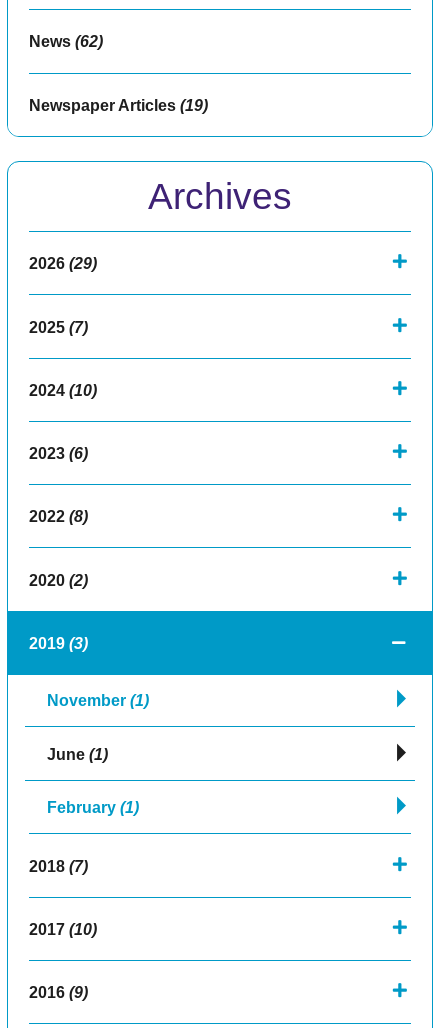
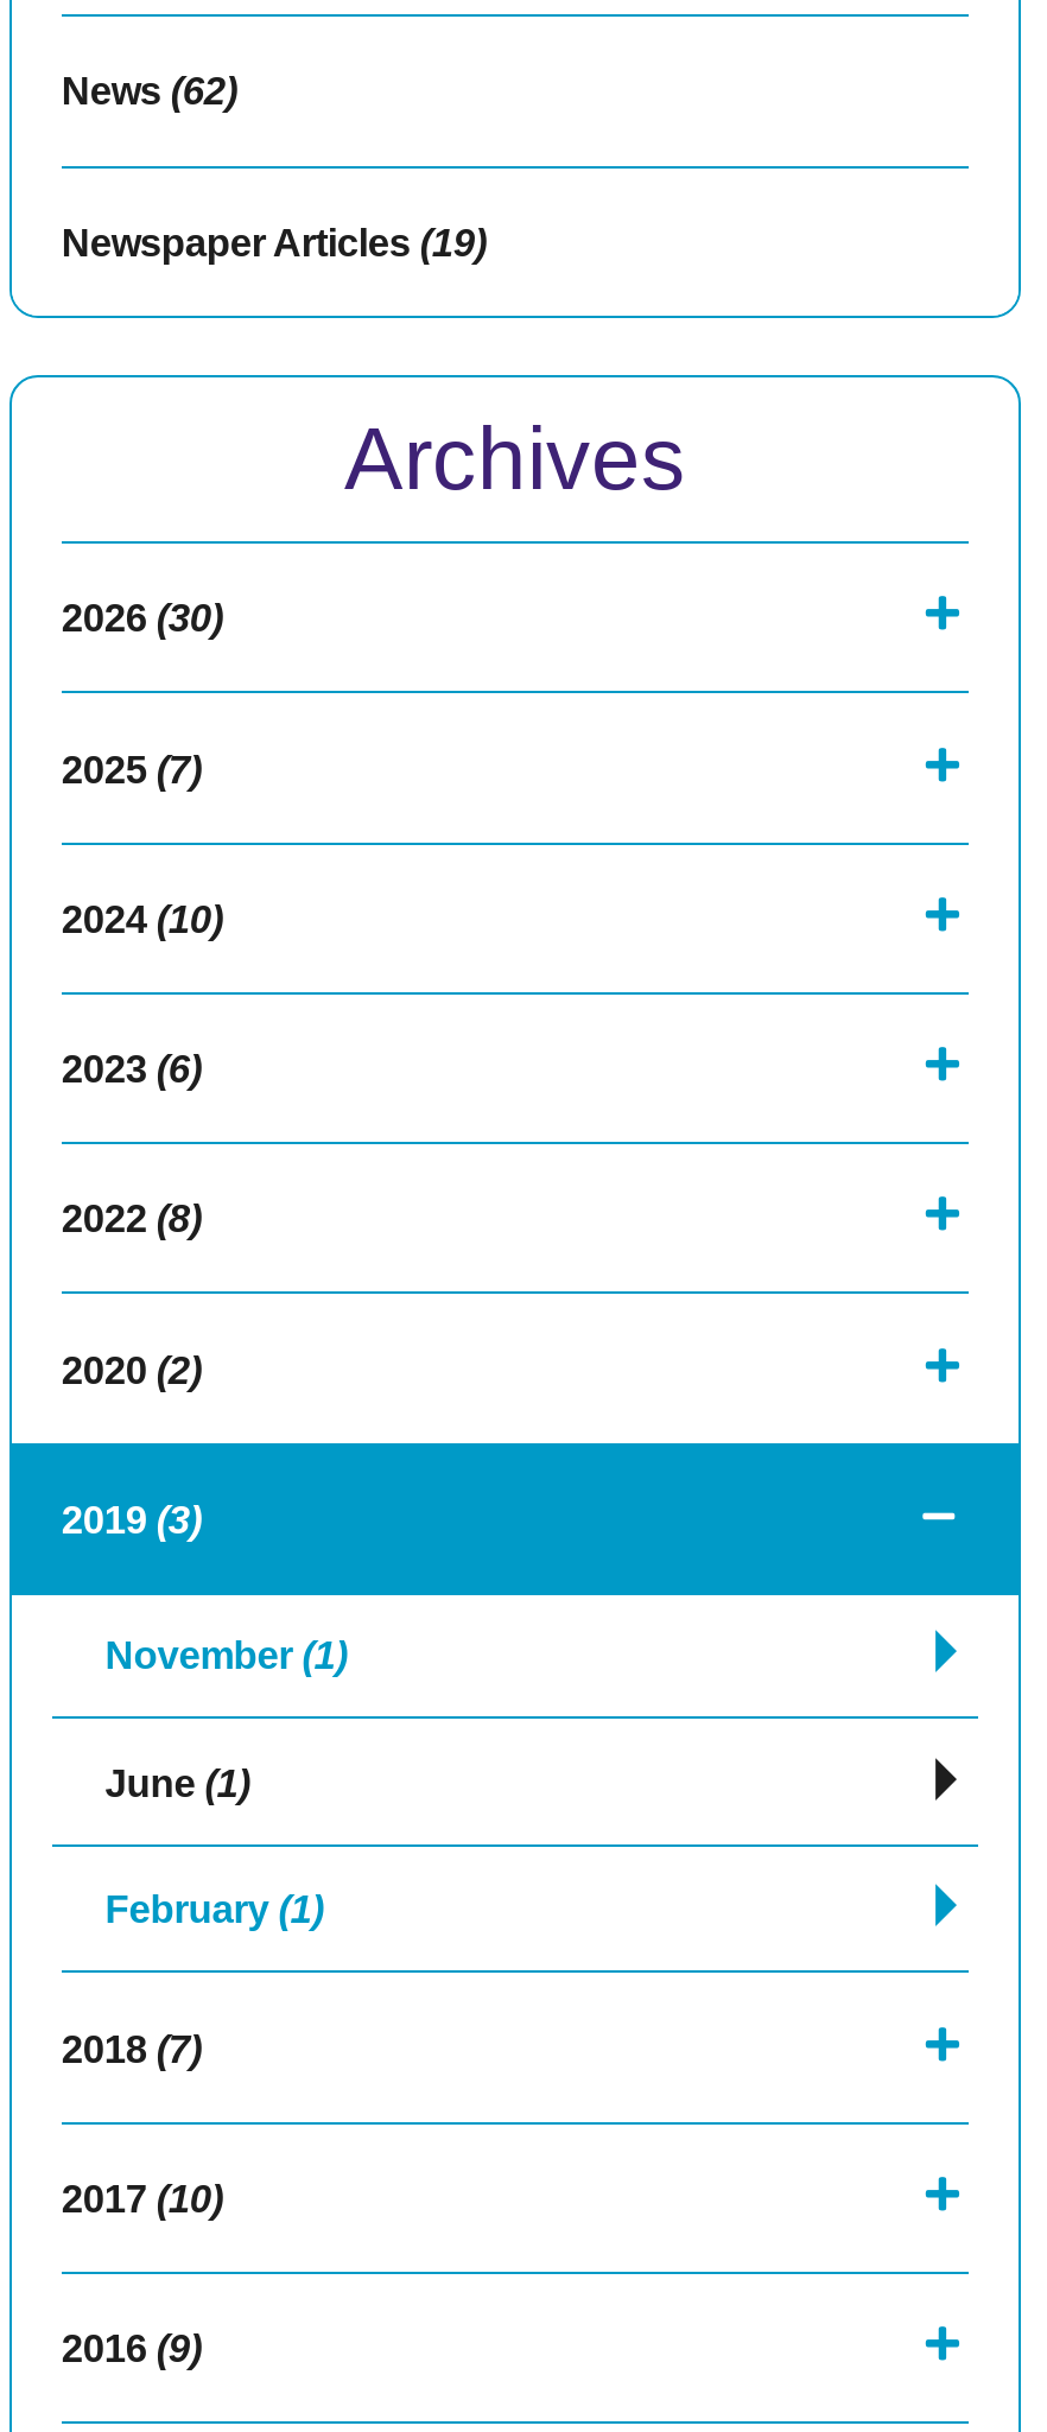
- 2026 (29)
+ 2026 (30)
